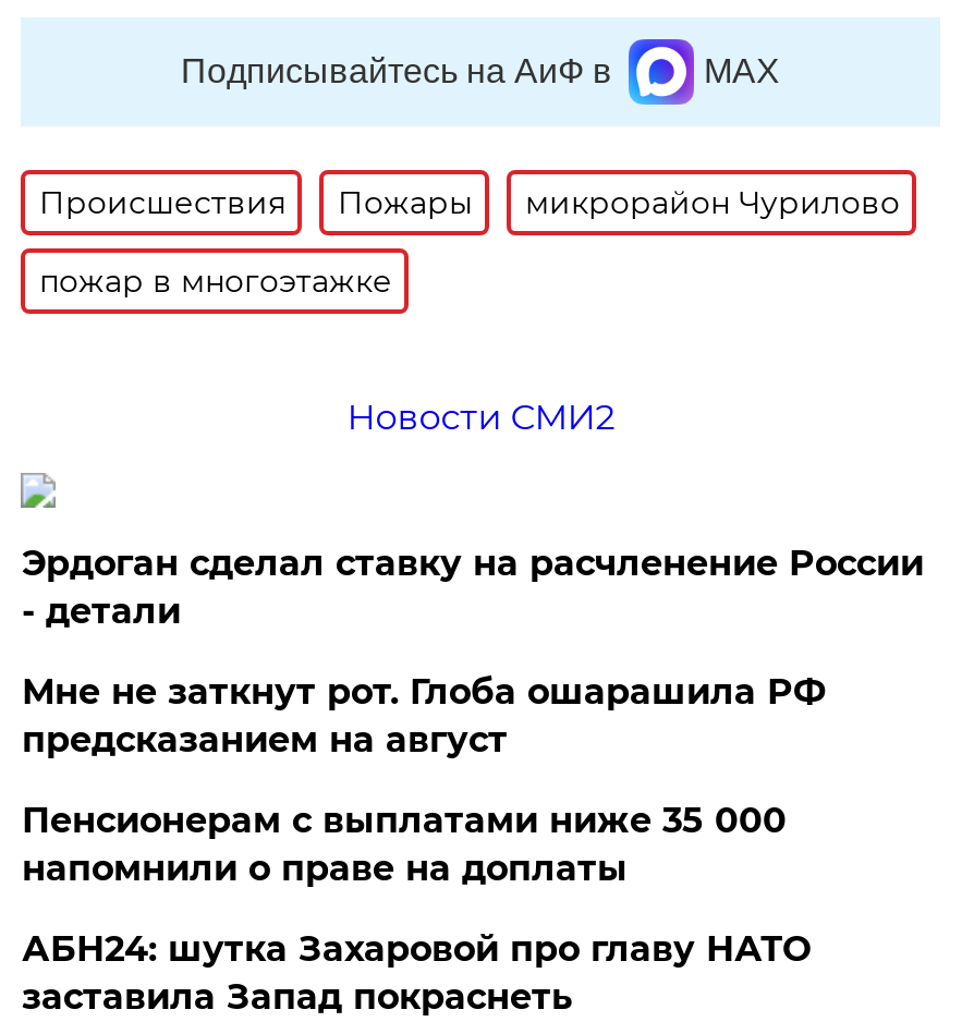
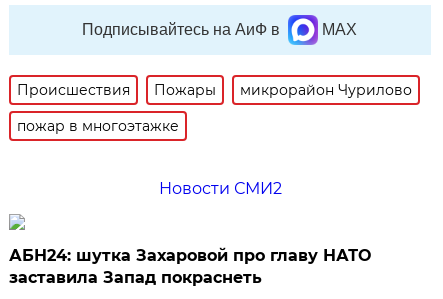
- Эрдоган сделал ставку на расчленение России
- - детали
- Мне не заткнут рот. Глоба ошарашила РФ
- предсказанием на август
- Пенсионерам с выплатами ниже 35 000
- напомнили о праве на доплаты
